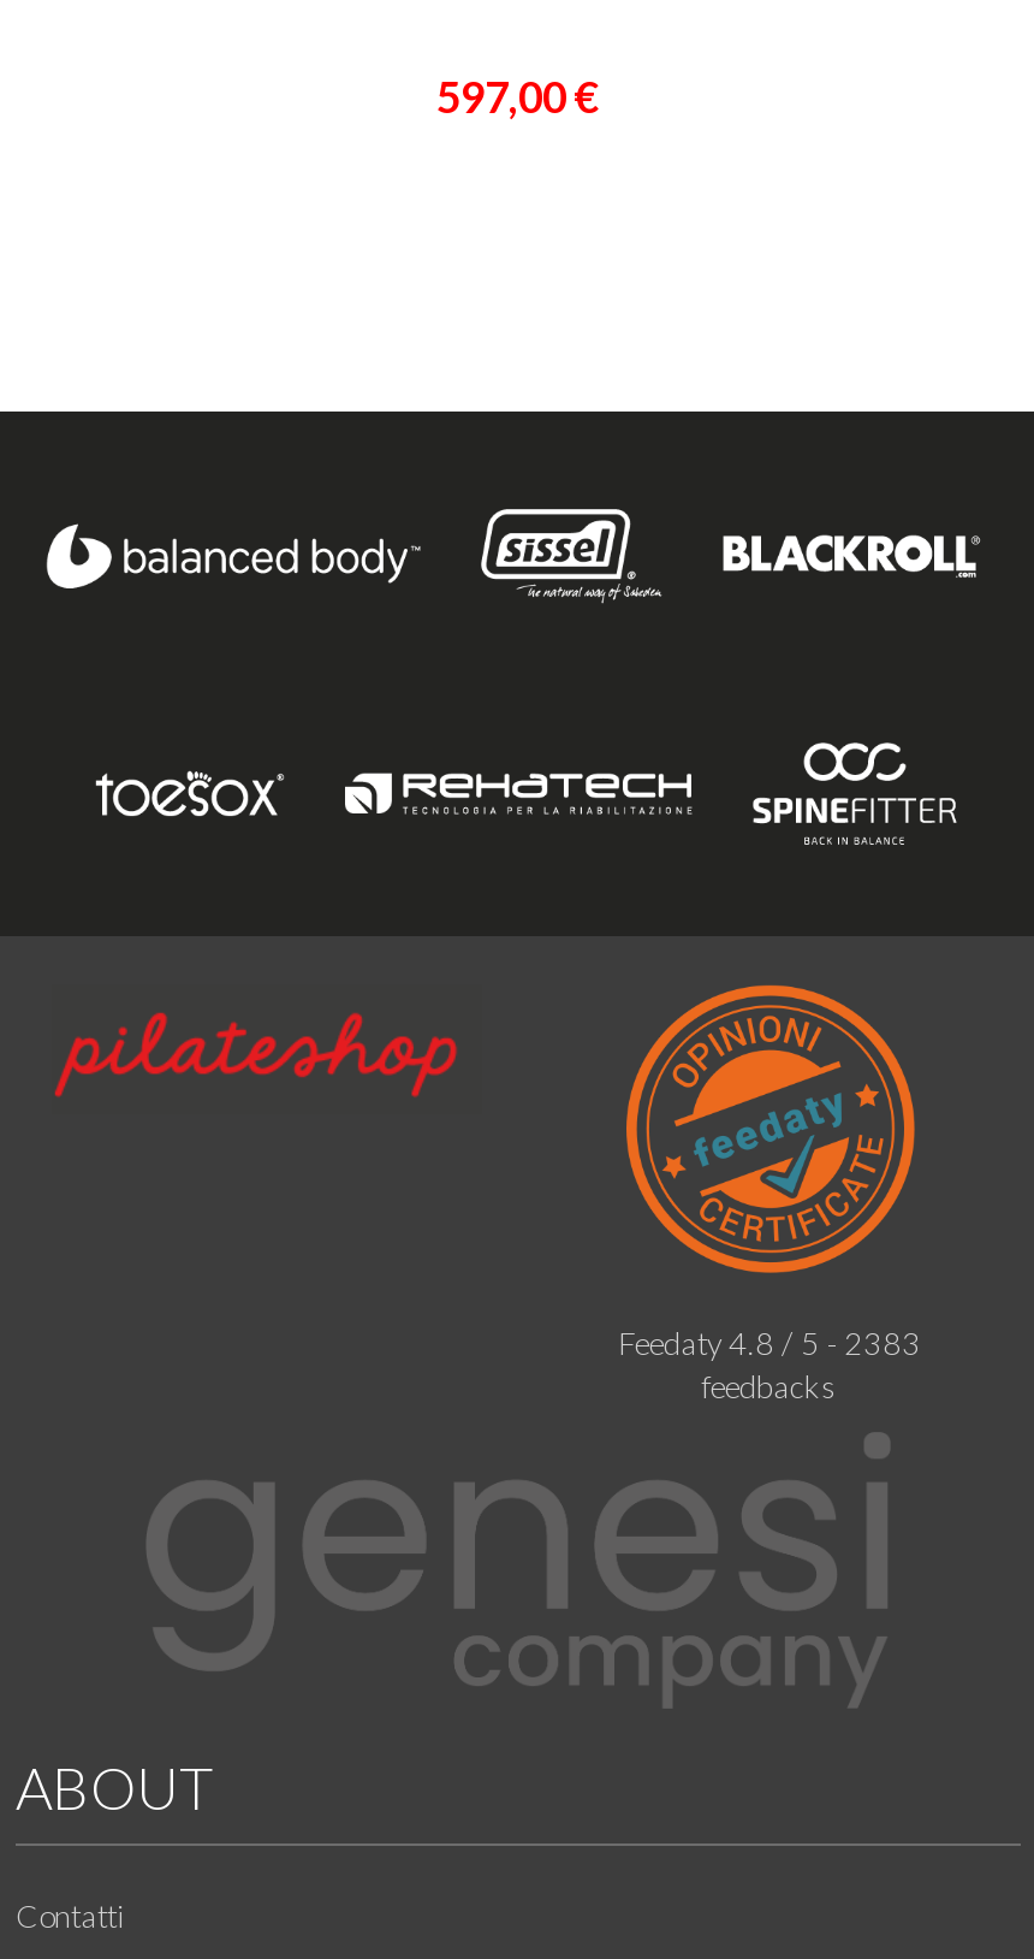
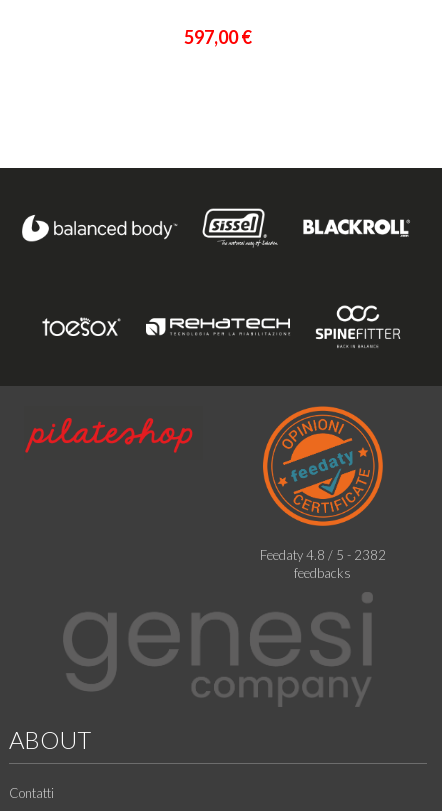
- Feedaty 4.8 / 5 - 2383
+ Feedaty 4.8 / 5 - 2382
